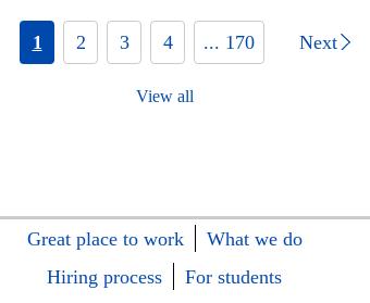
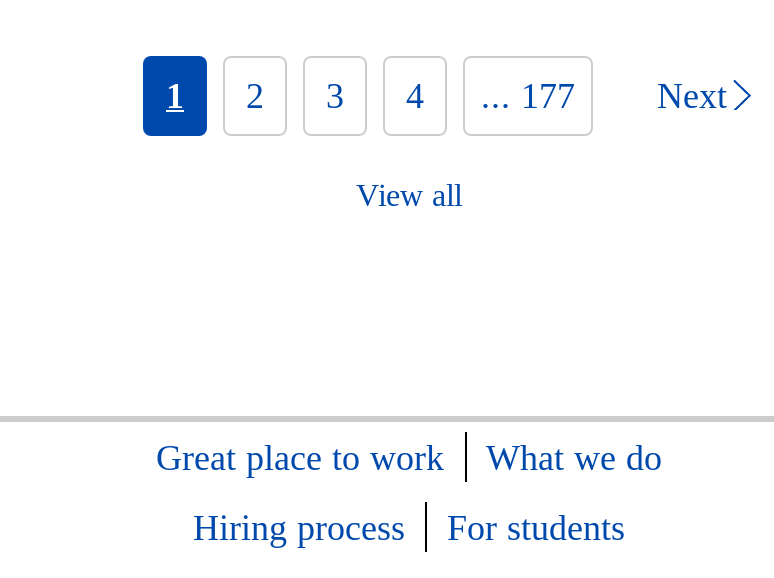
- 1 2 3 4 ... 170
+ 1 2 3 4 ... 177
